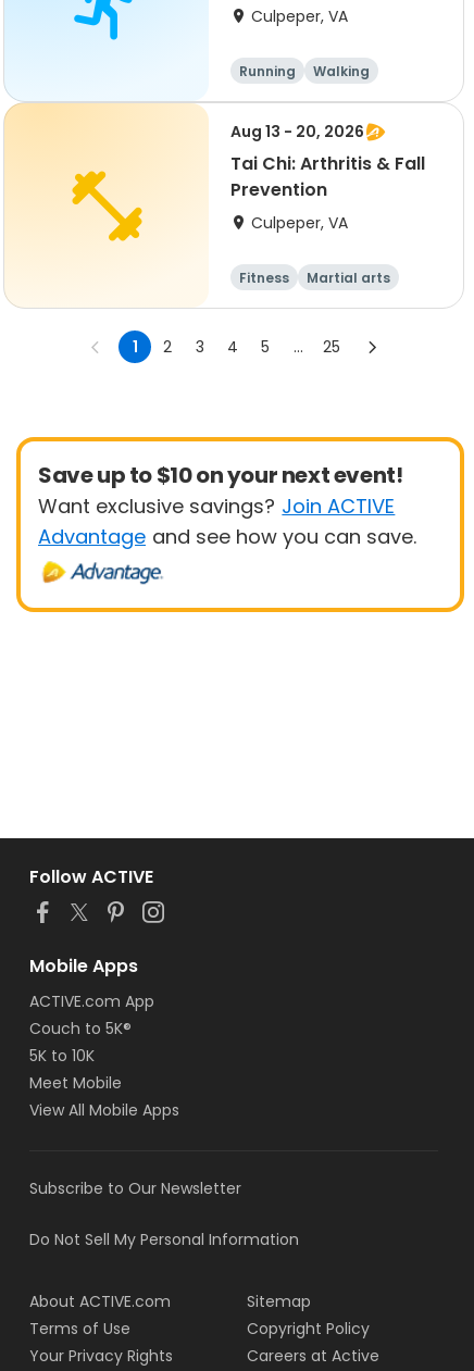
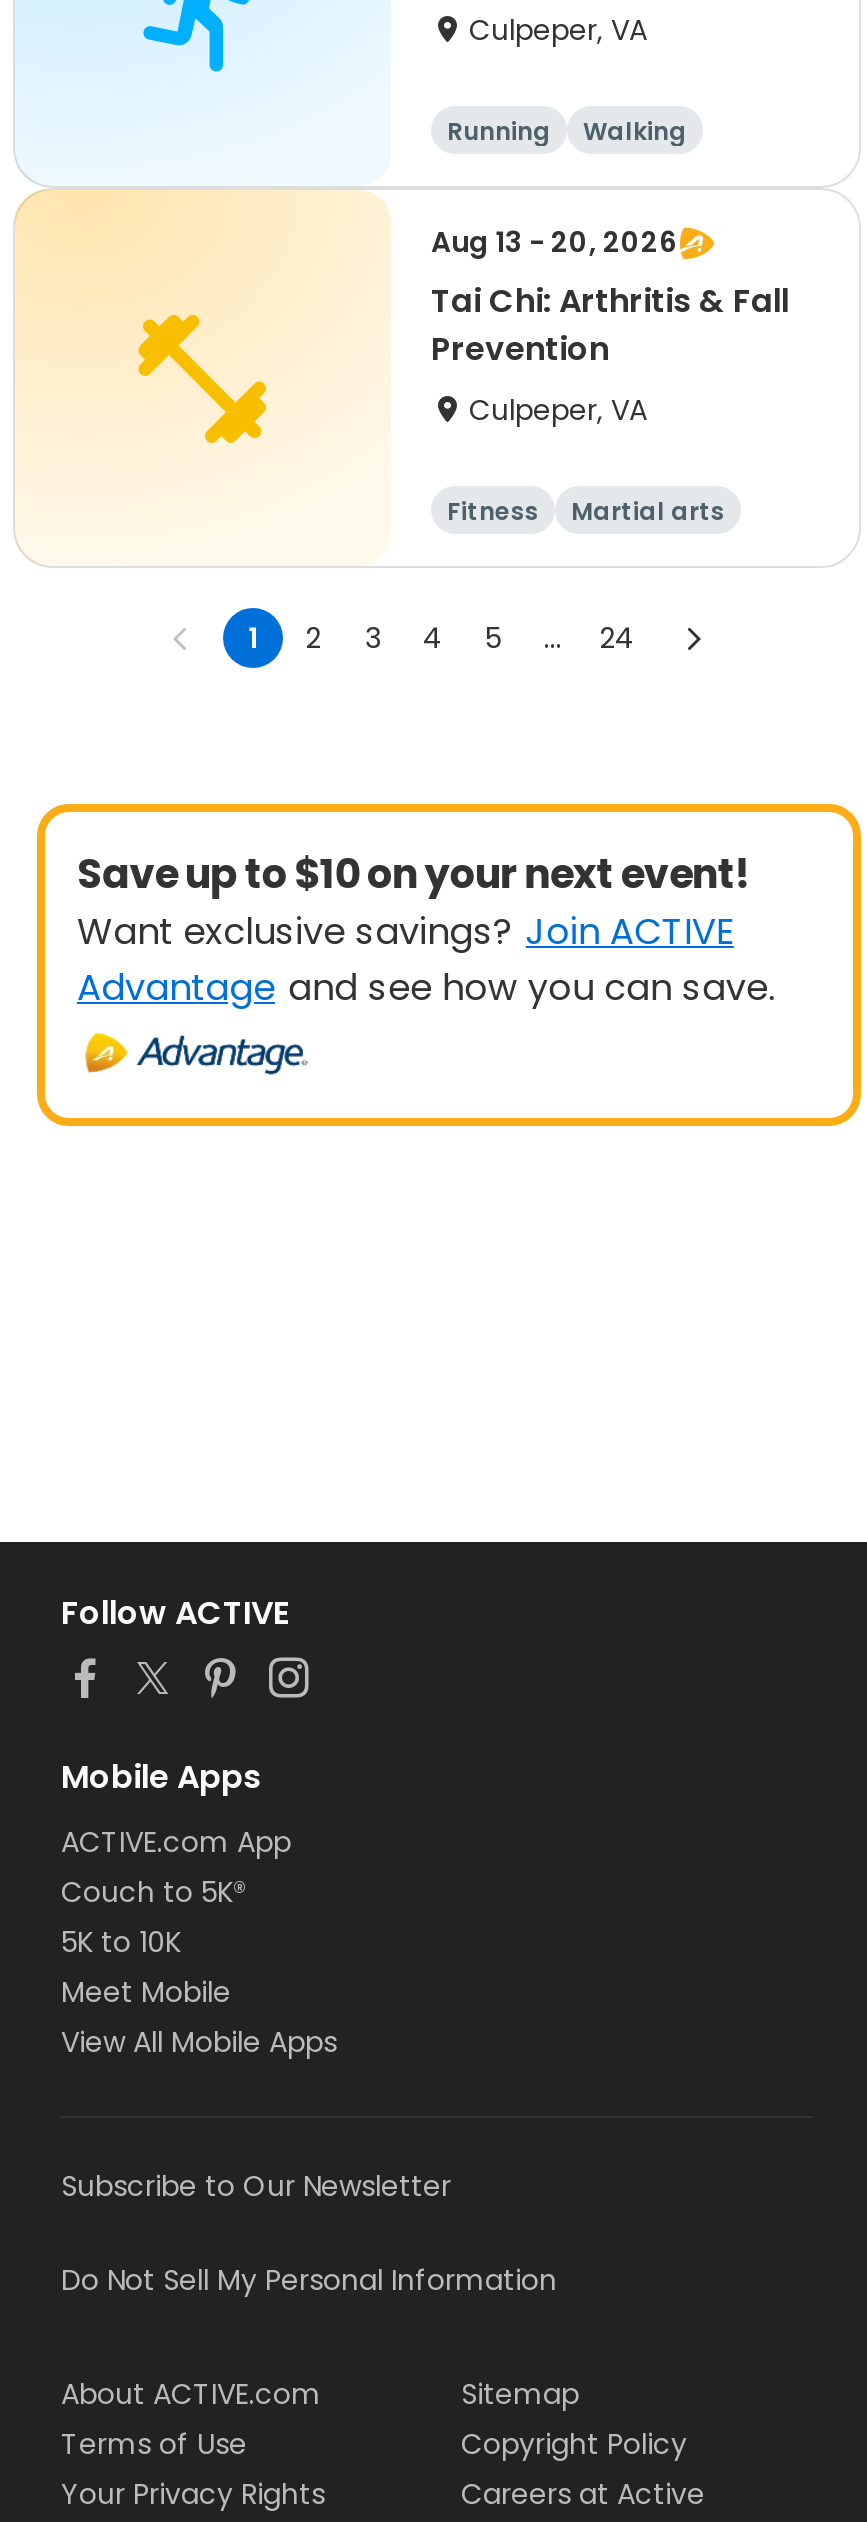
- 25
+ 24
